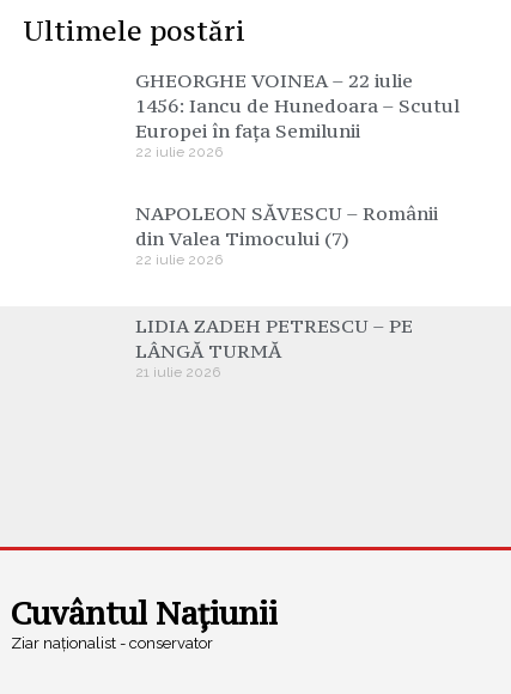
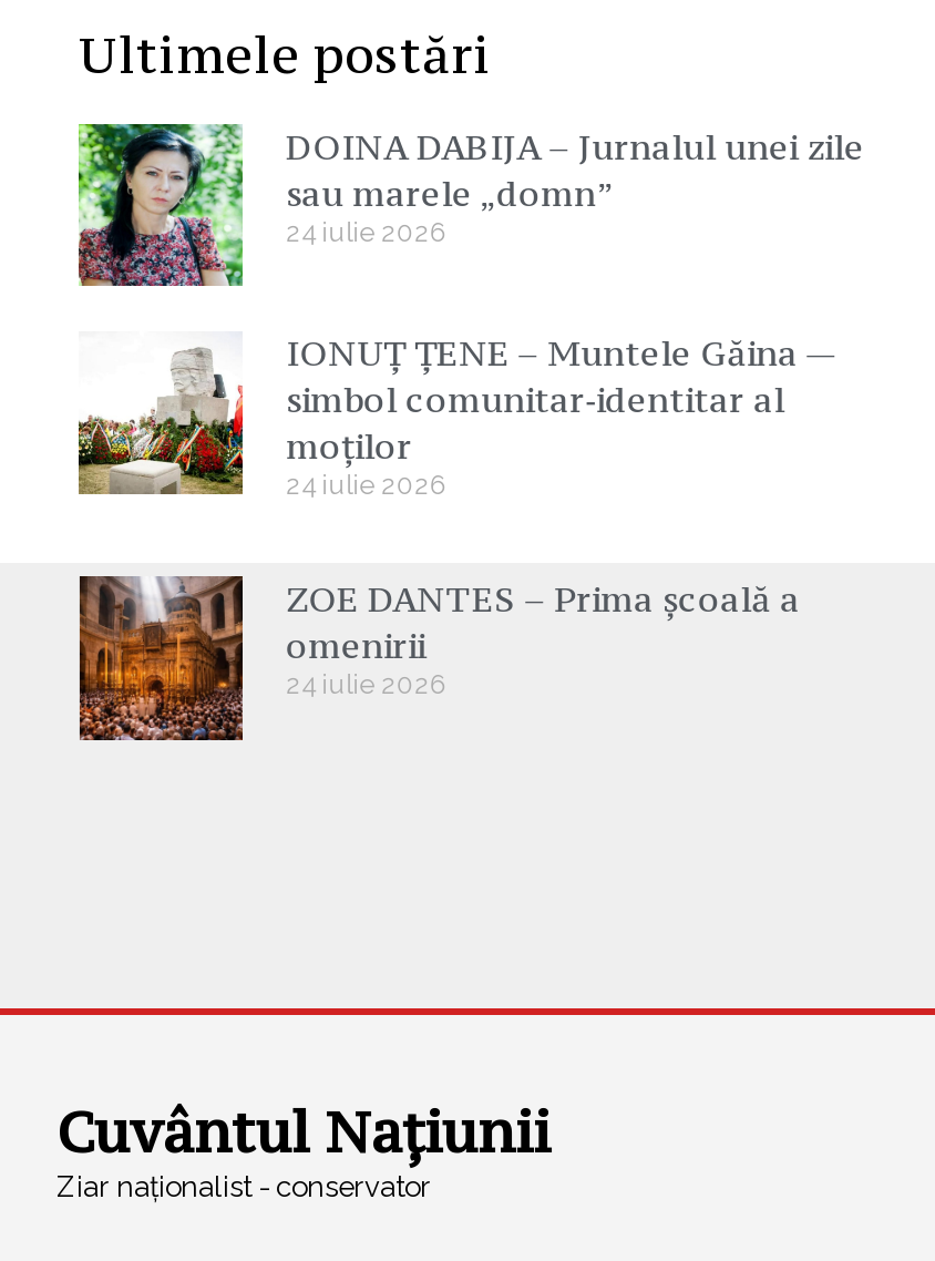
+ [image]

+ [image]

+ [image]

- GHEORGHE VOINEA – 22 iulie
- 1456: Iancu de Hunedoara – Scutul
- Europei în fața Semilunii
- 22 iulie 2026
+ DOINA DABIJA – Jurnalul unei zile
+ sau marele „domn”
+ 24 iulie 2026

- NAPOLEON SĂVESCU – Românii
- din Valea Timocului (7)
- 22 iulie 2026
+ IONUȚ ȚENE – Muntele Găina —
+ simbol comunitar‑identitar al
+ moților
+ 24 iulie 2026

- LIDIA ZADEH PETRESCU – PE
- LÂNGĂ TURMĂ
- 21 iulie 2026
+ ZOE DANTES – Prima școală a
+ omenirii
+ 24 iulie 2026
